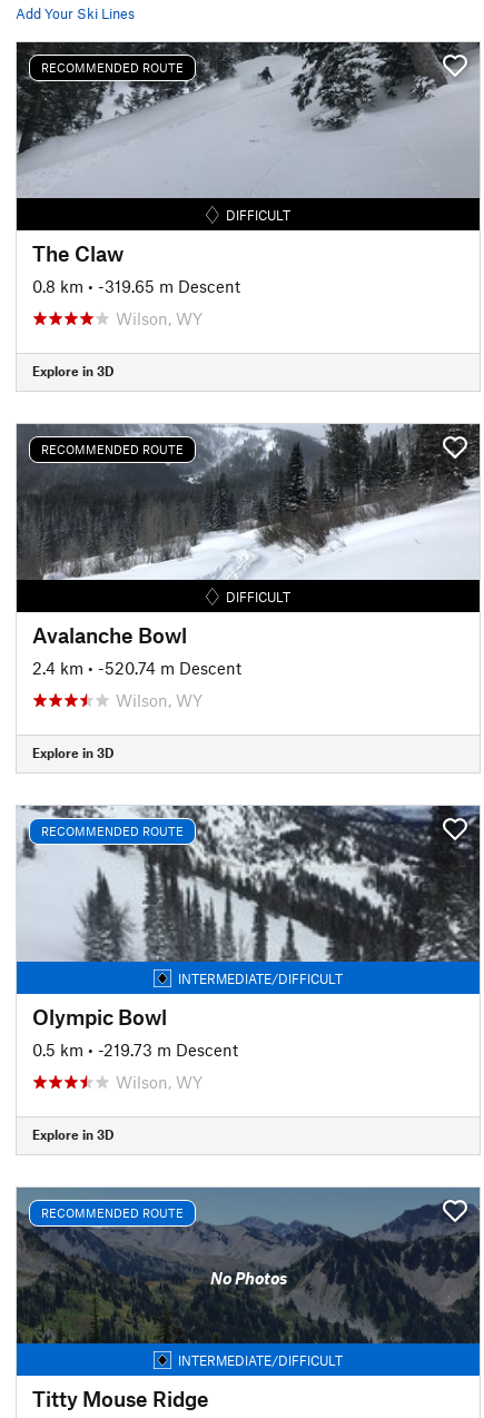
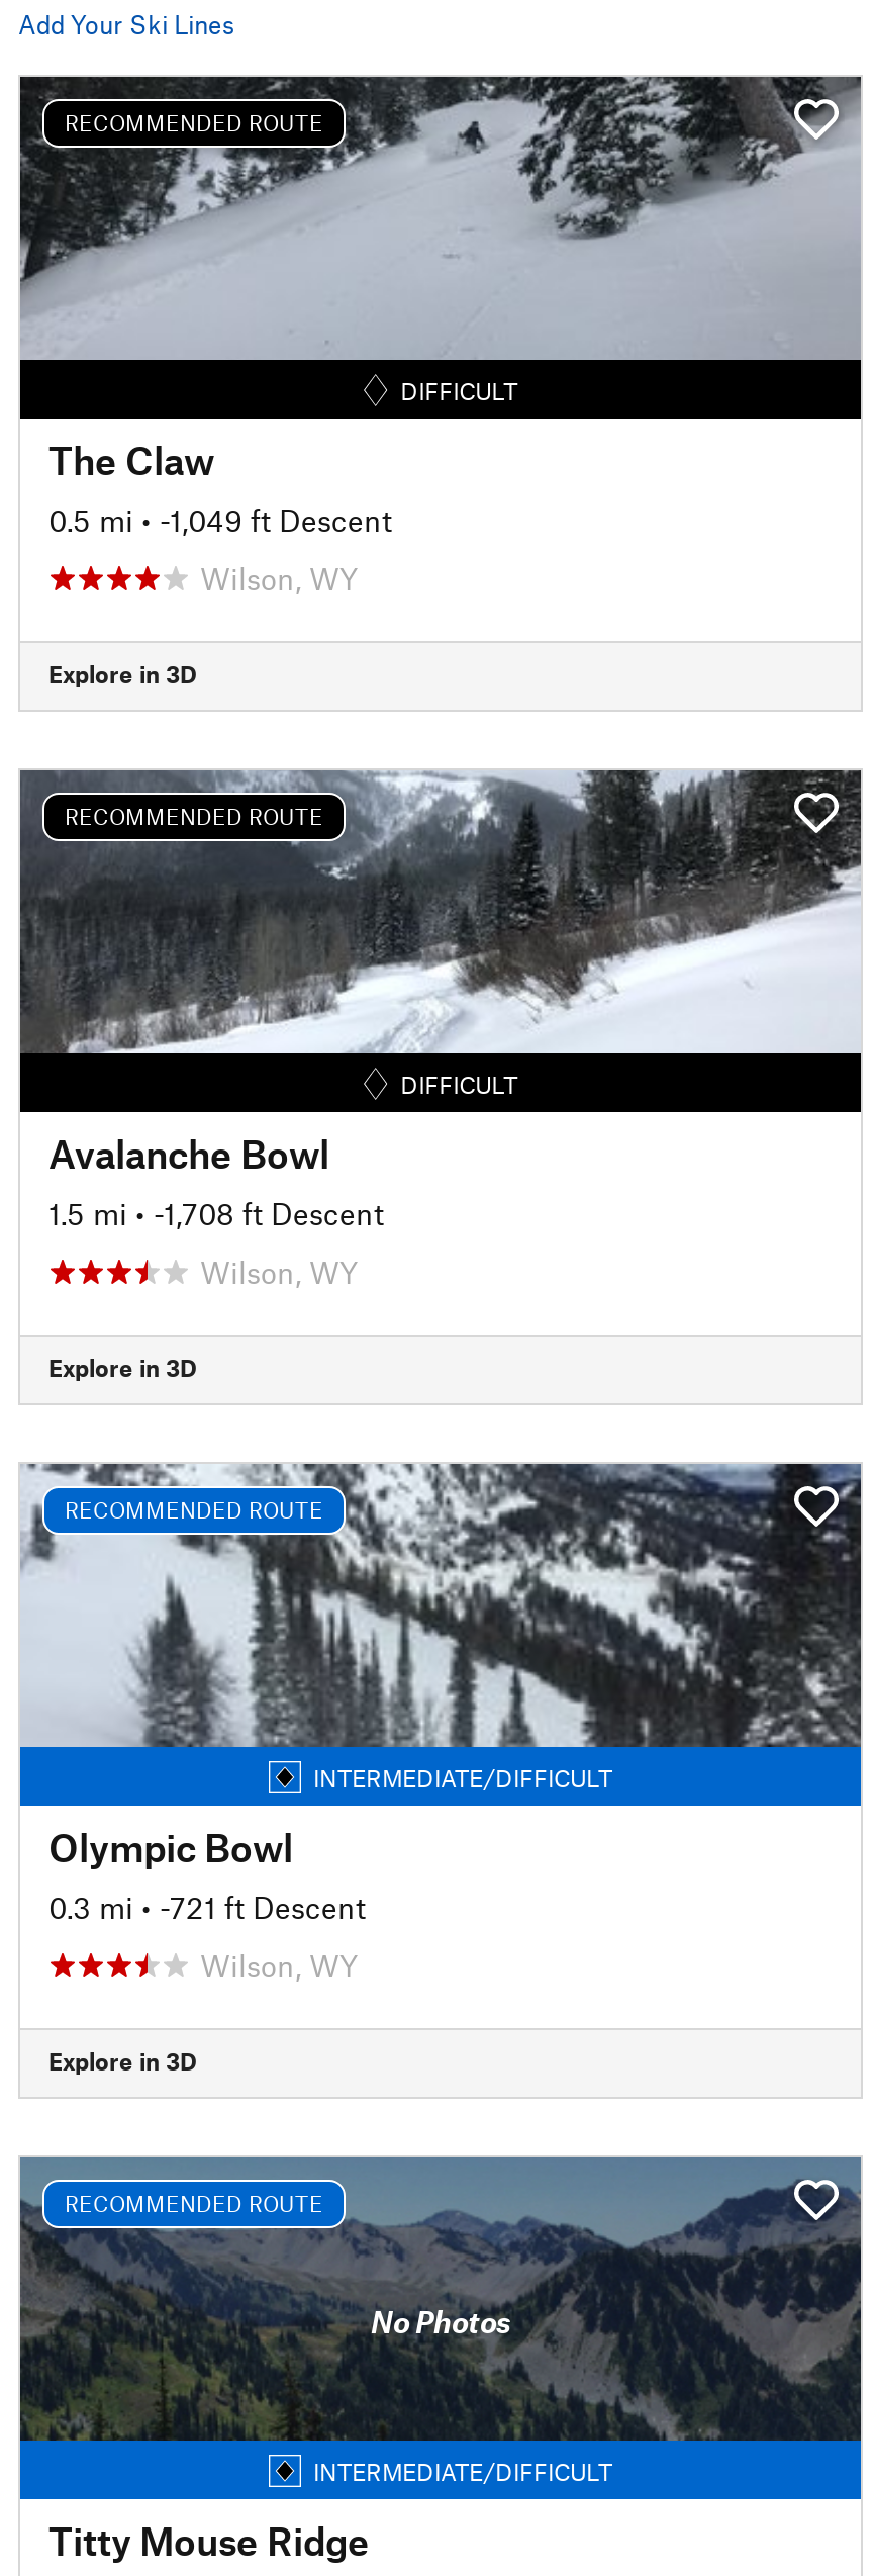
- 0.8 km • -319.65 m Descent
+ 0.5 mi • -1,049 ft Descent

- 2.4 km • -520.74 m Descent
+ 1.5 mi • -1,708 ft Descent

- 0.5 km • -219.73 m Descent
+ 0.3 mi • -721 ft Descent
